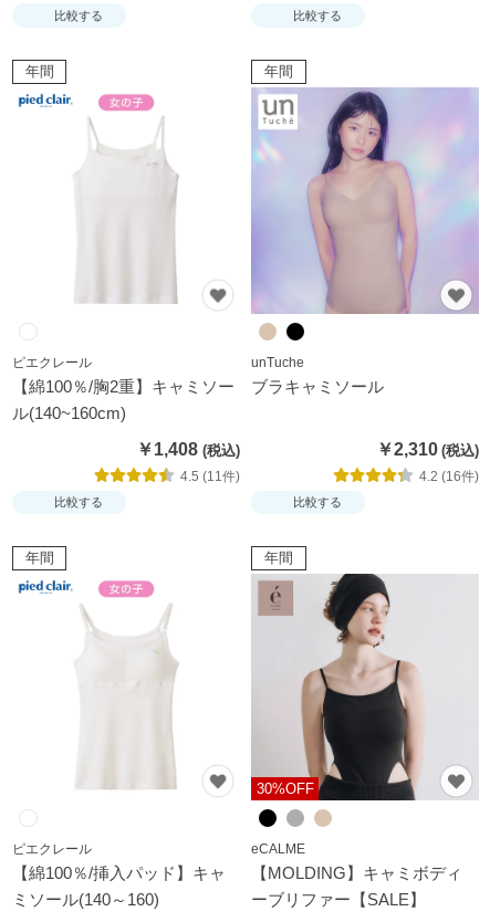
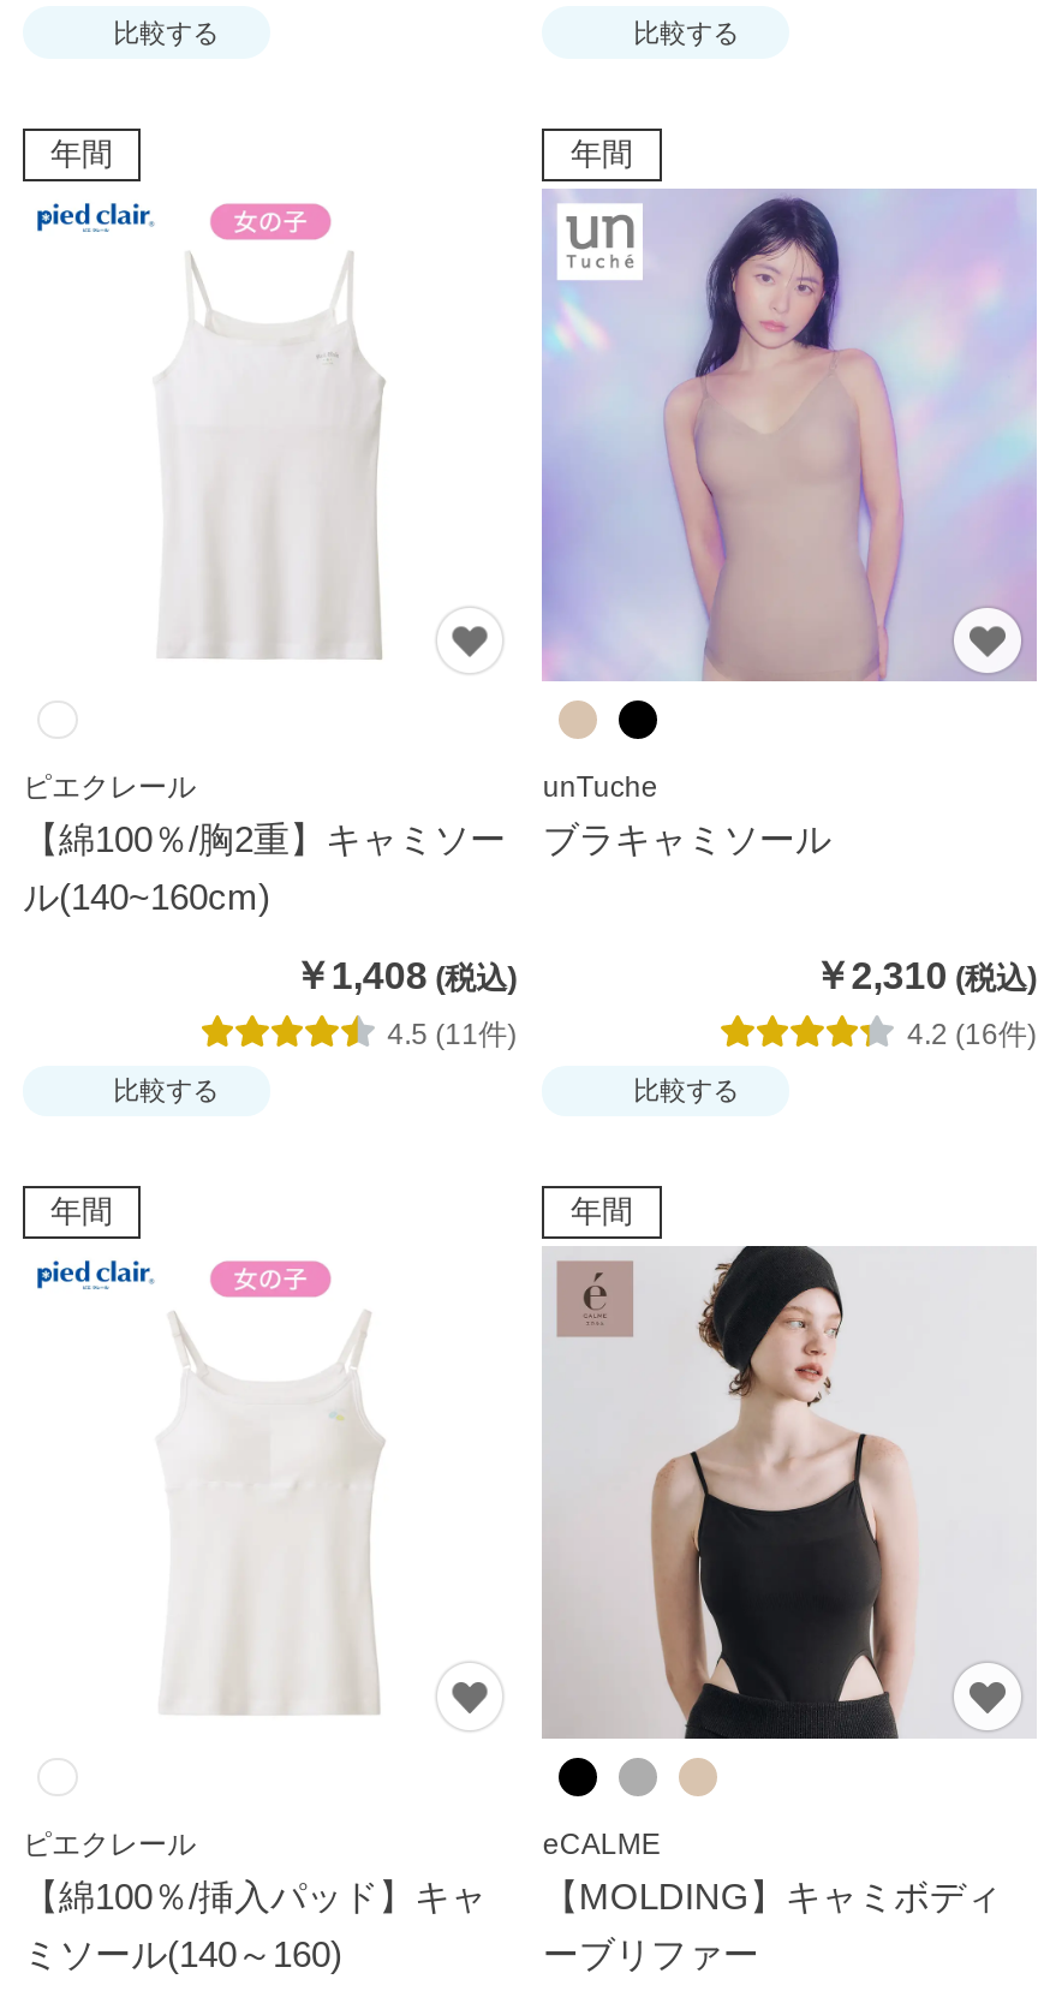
- 30%OFF

- ーブリファー【SALE】
+ ーブリファー
